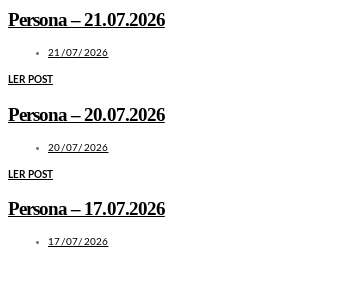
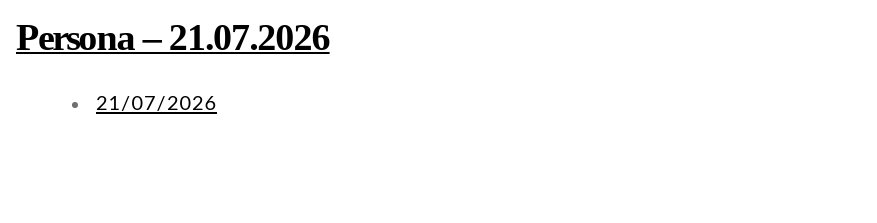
- LER POST
- Persona – 20.07.2026
- 20/07/2026
- LER POST
- Persona – 17.07.2026
- 17/07/2026
